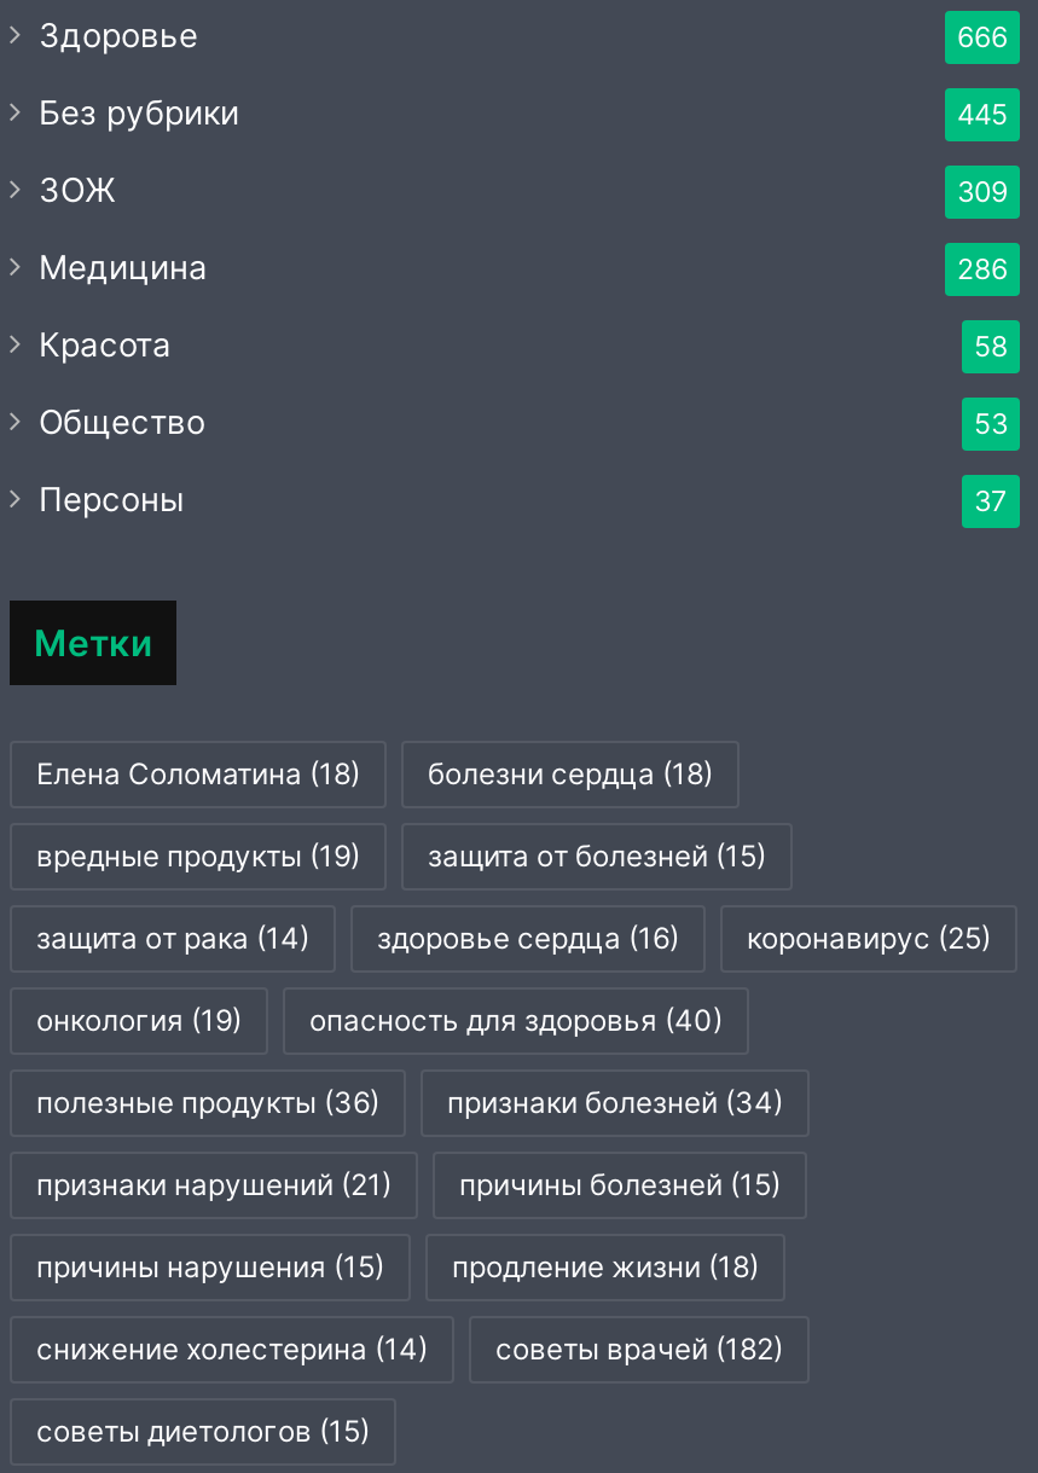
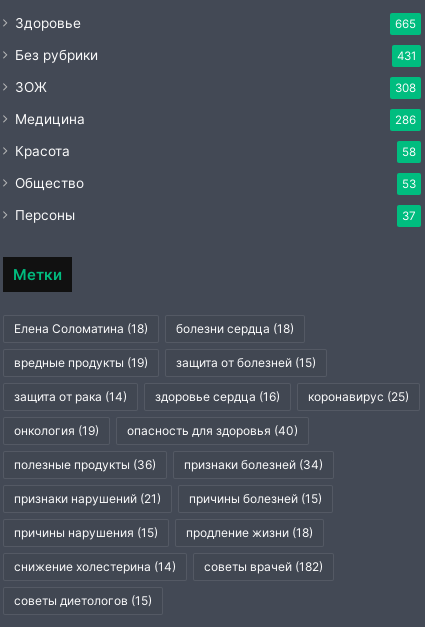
- 666
+ 665

- 445
+ 431

- 309
+ 308
